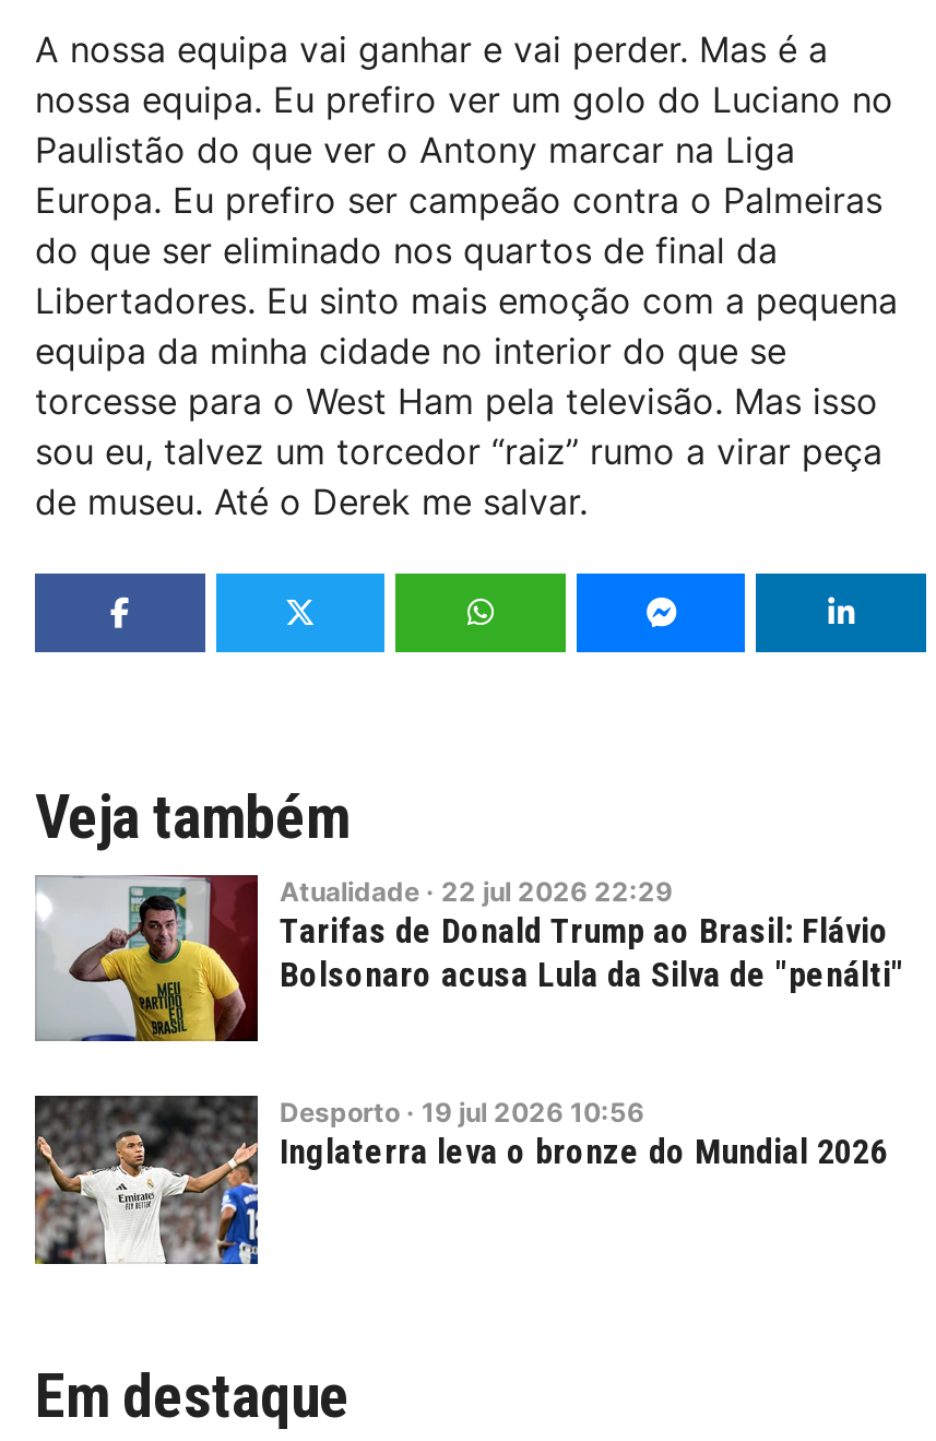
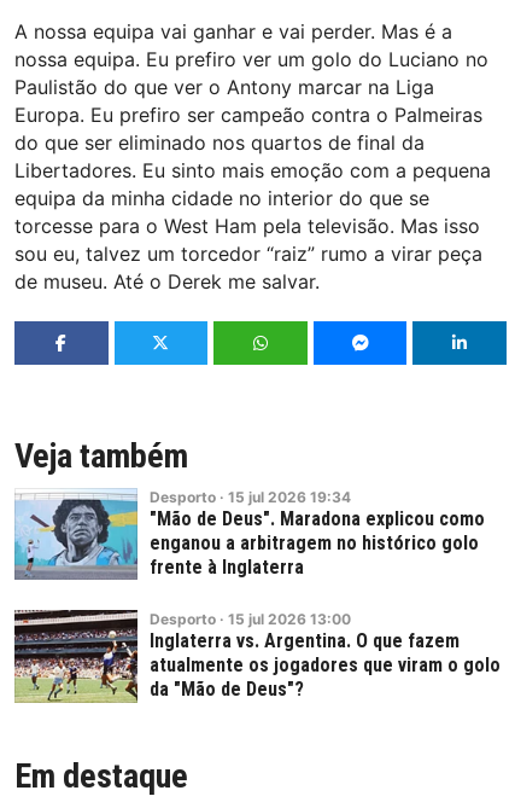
- [image]
- Atualidade · 22 jul 2026 22:29
- Tarifas de Donald Trump ao Brasil: Flávio
- Bolsonaro acusa Lula da Silva de "penálti"
+ [image]
+ Desporto · 15 jul 2026 19:34
+ "Mão de Deus". Maradona explicou como
+ enganou a arbitragem no histórico golo
+ frente à Inglaterra

- [image]
- Desporto · 19 jul 2026 10:56
- Inglaterra leva o bronze do Mundial 2026
+ [image]
+ Desporto · 15 jul 2026 13:00
+ Inglaterra vs. Argentina. O que fazem
+ atualmente os jogadores que viram o golo
+ da "Mão de Deus"?
